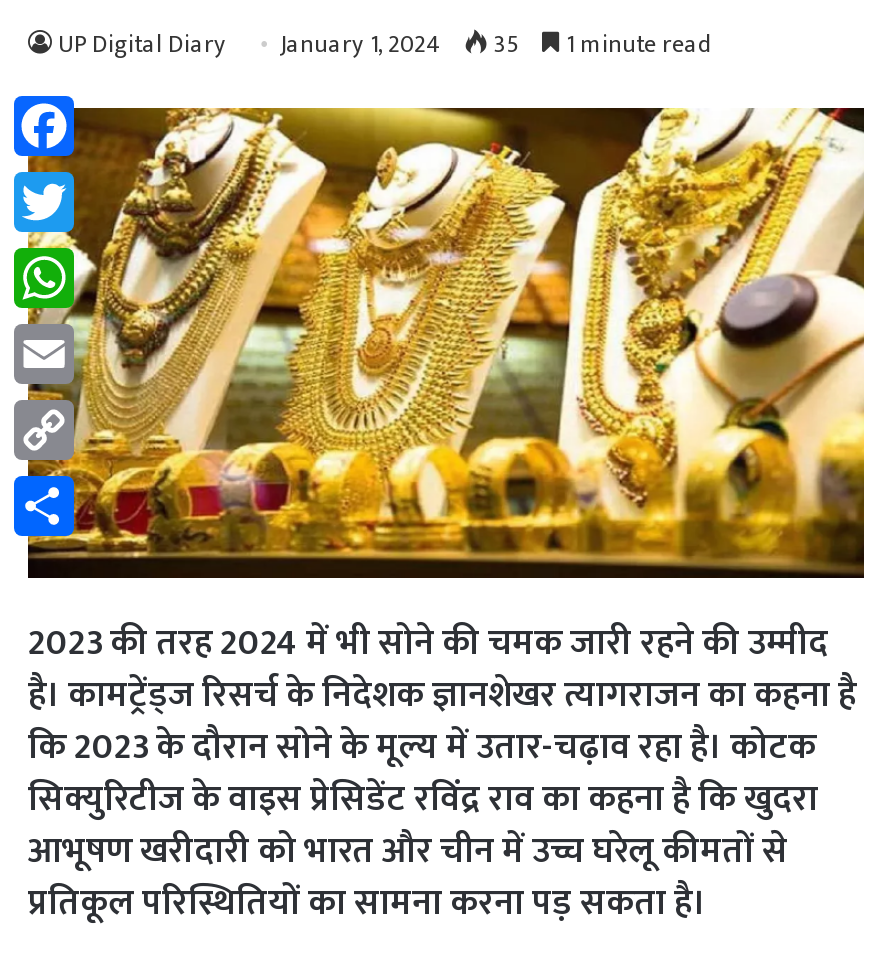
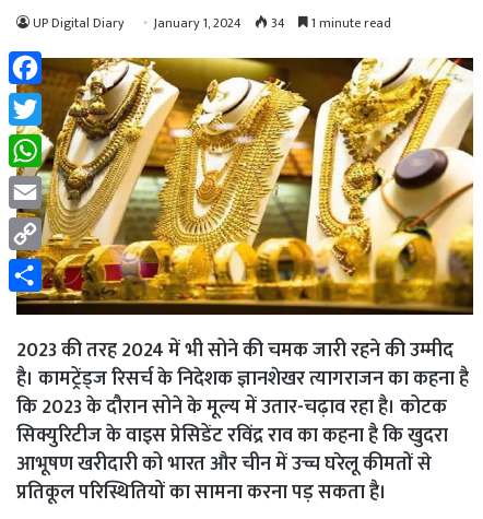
- UP Digital Diary January 1, 2024 35 1 minute read
+ UP Digital Diary January 1, 2024 34 1 minute read
